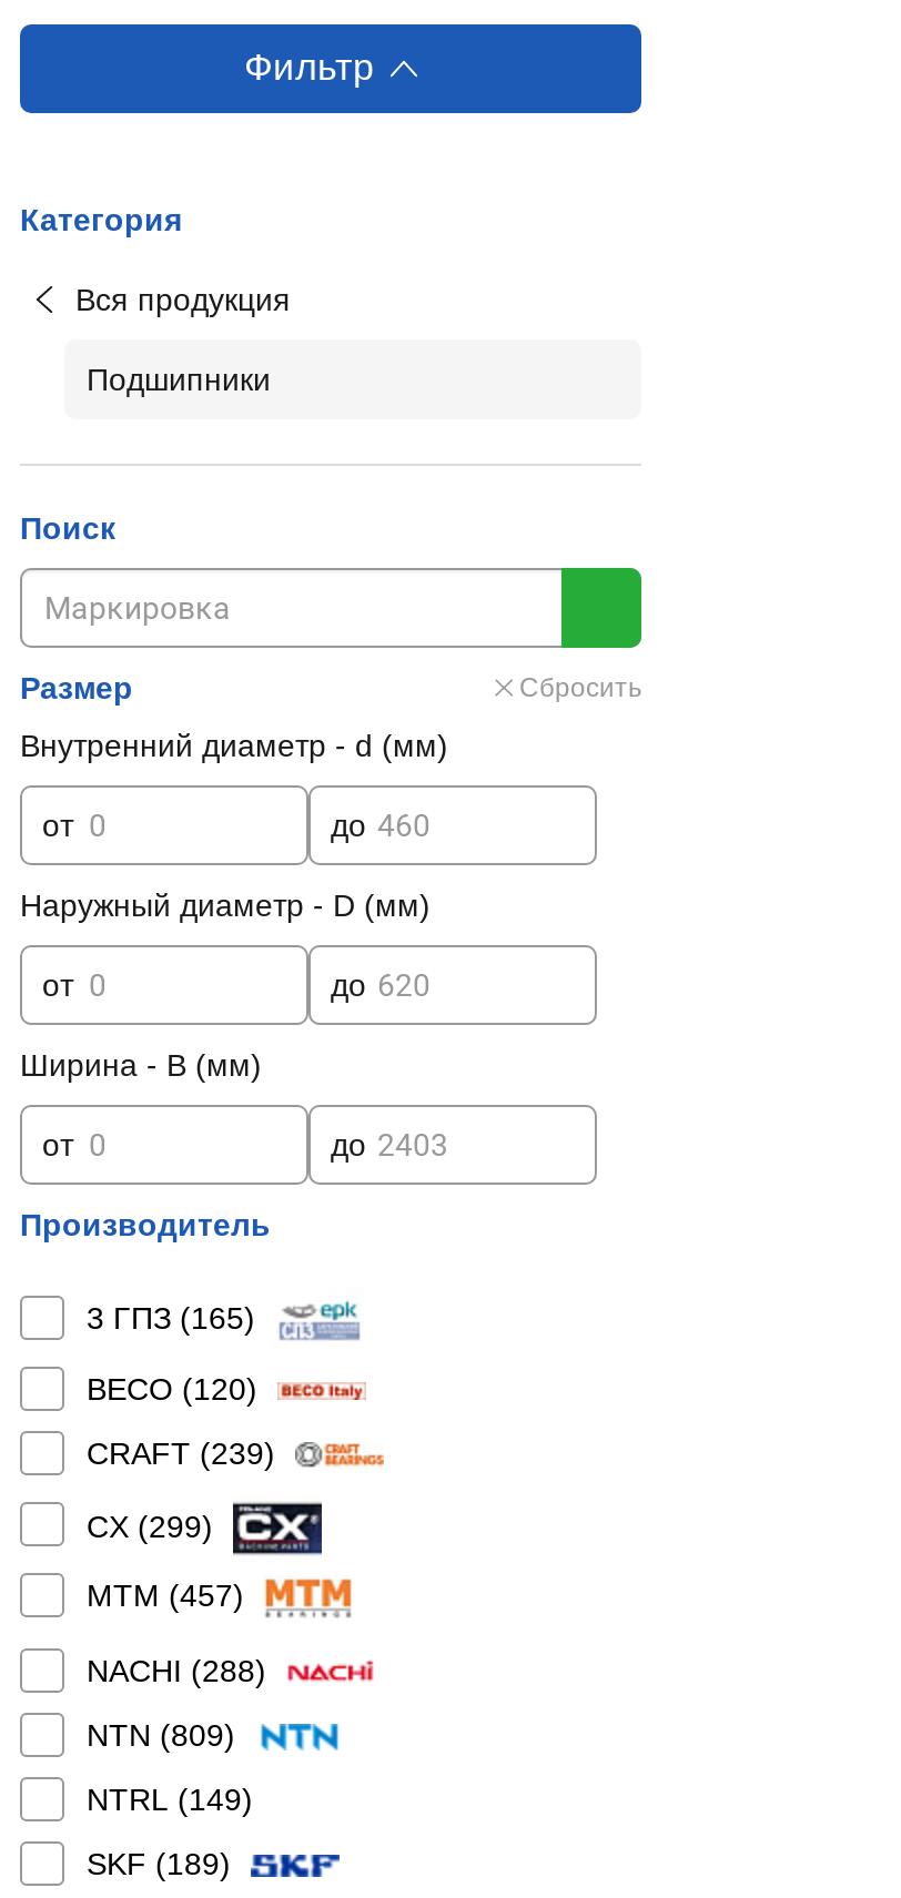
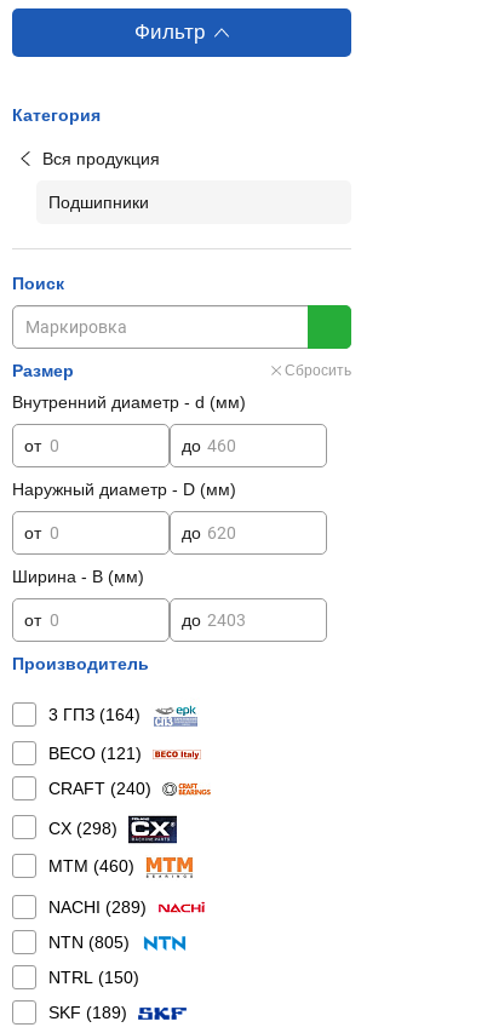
- 3 ГПЗ (165)
+ 3 ГПЗ (164)

- BECO (120)
+ BECO (121)

- CRAFT (239)
+ CRAFT (240)

- CX (299)
+ CX (298)

- MTM (457)
+ MTM (460)

- NACHI (288)
+ NACHI (289)

- NTN (809)
+ NTN (805)

- NTRL (149)
+ NTRL (150)
